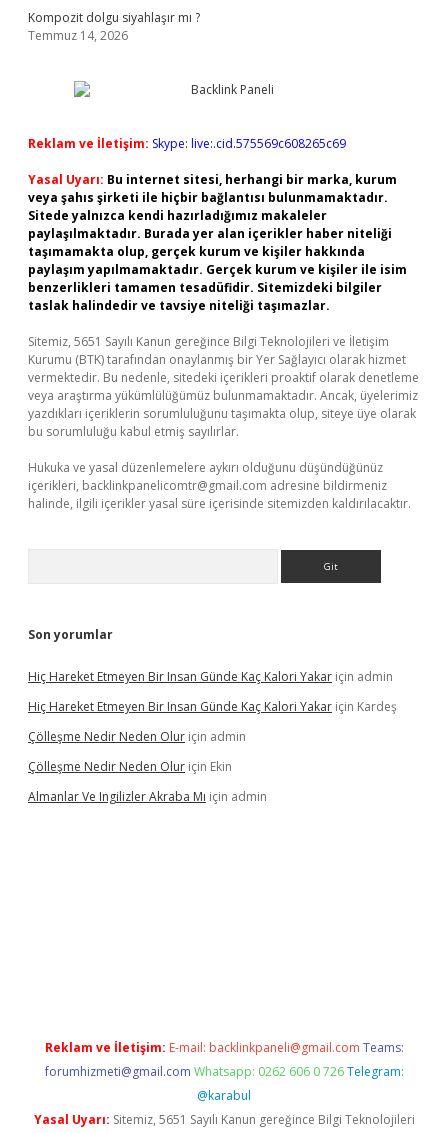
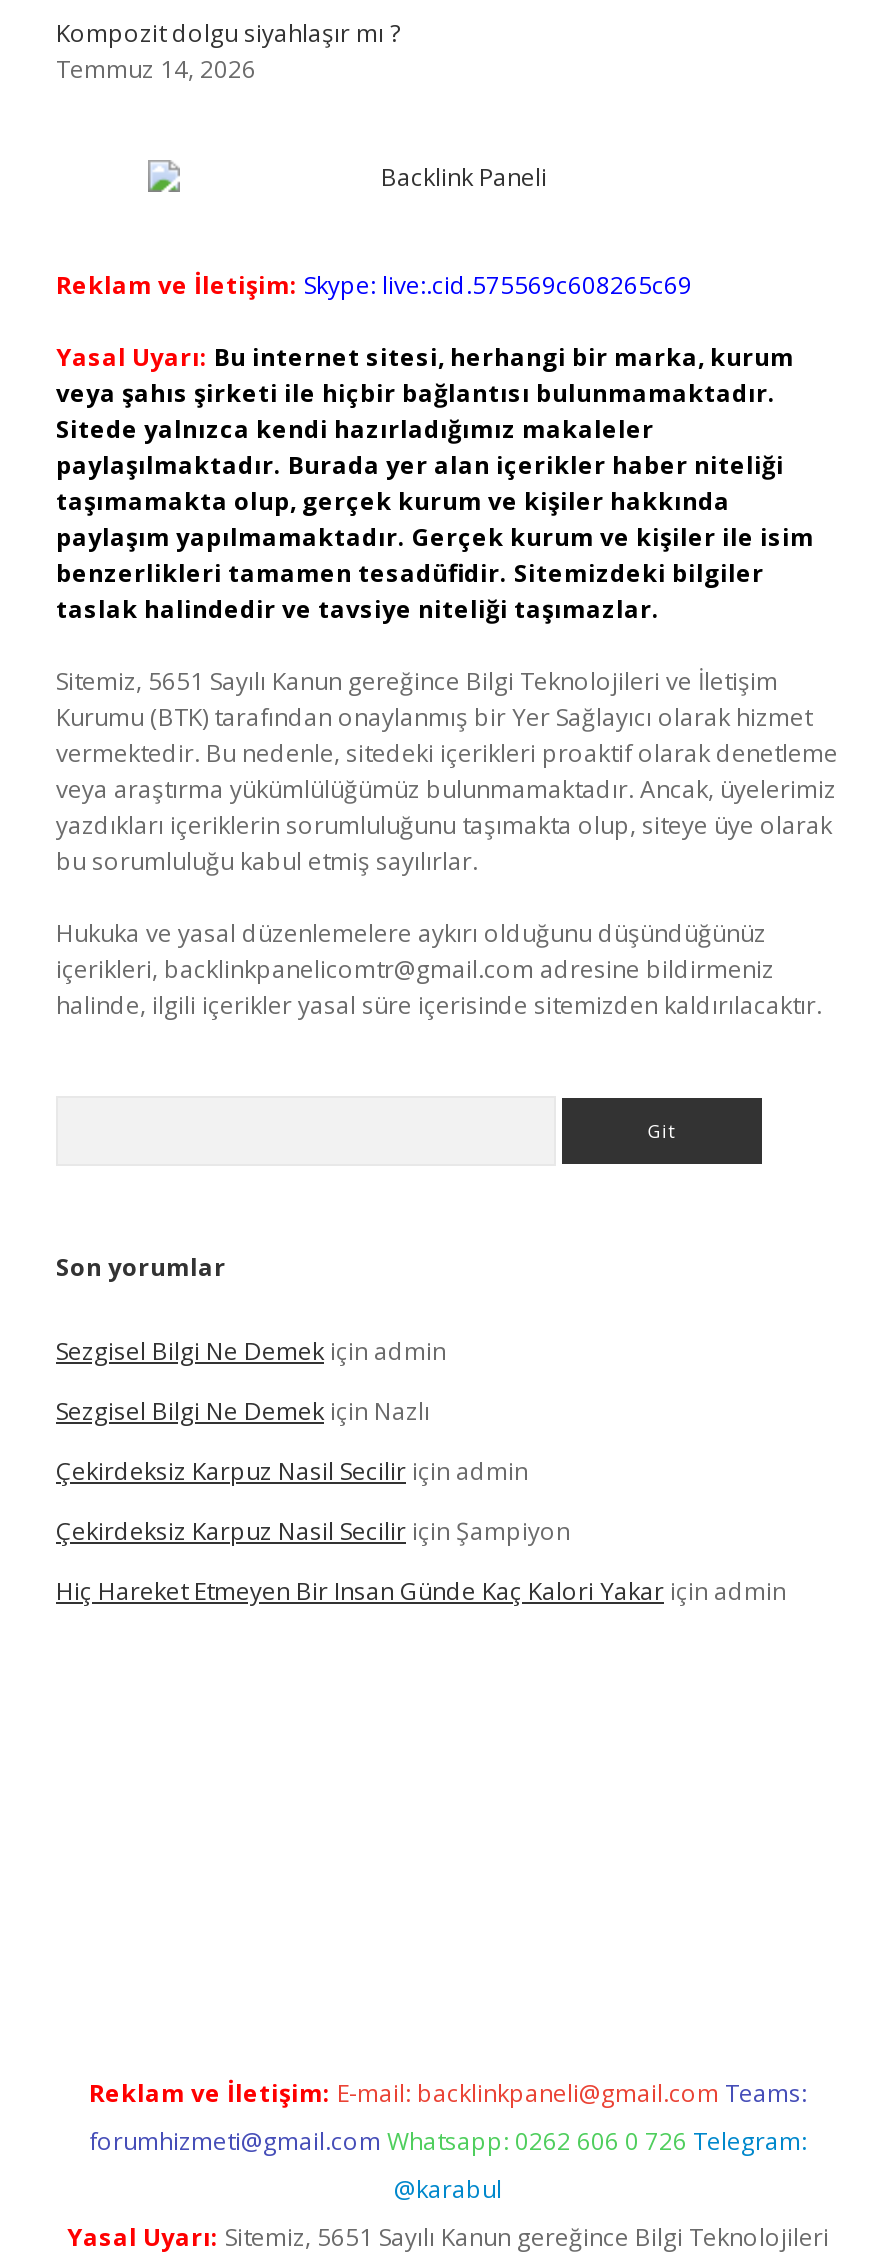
+ Sezgisel Bilgi Ne Demek için admin
+ Sezgisel Bilgi Ne Demek için Nazlı
+ Çekirdeksiz Karpuz Nasil Secilir için admin
+ Çekirdeksiz Karpuz Nasil Secilir için Şampiyon

moved down: Hiç Hareket Etmeyen Bir Insan Günde Kaç Kalori Yakar için admin

- Hiç Hareket Etmeyen Bir Insan Günde Kaç Kalori Yakar için Kardeş
- Çölleşme Nedir Neden Olur için admin
- Çölleşme Nedir Neden Olur için Ekin
- Almanlar Ve Ingilizler Akraba Mı için admin
